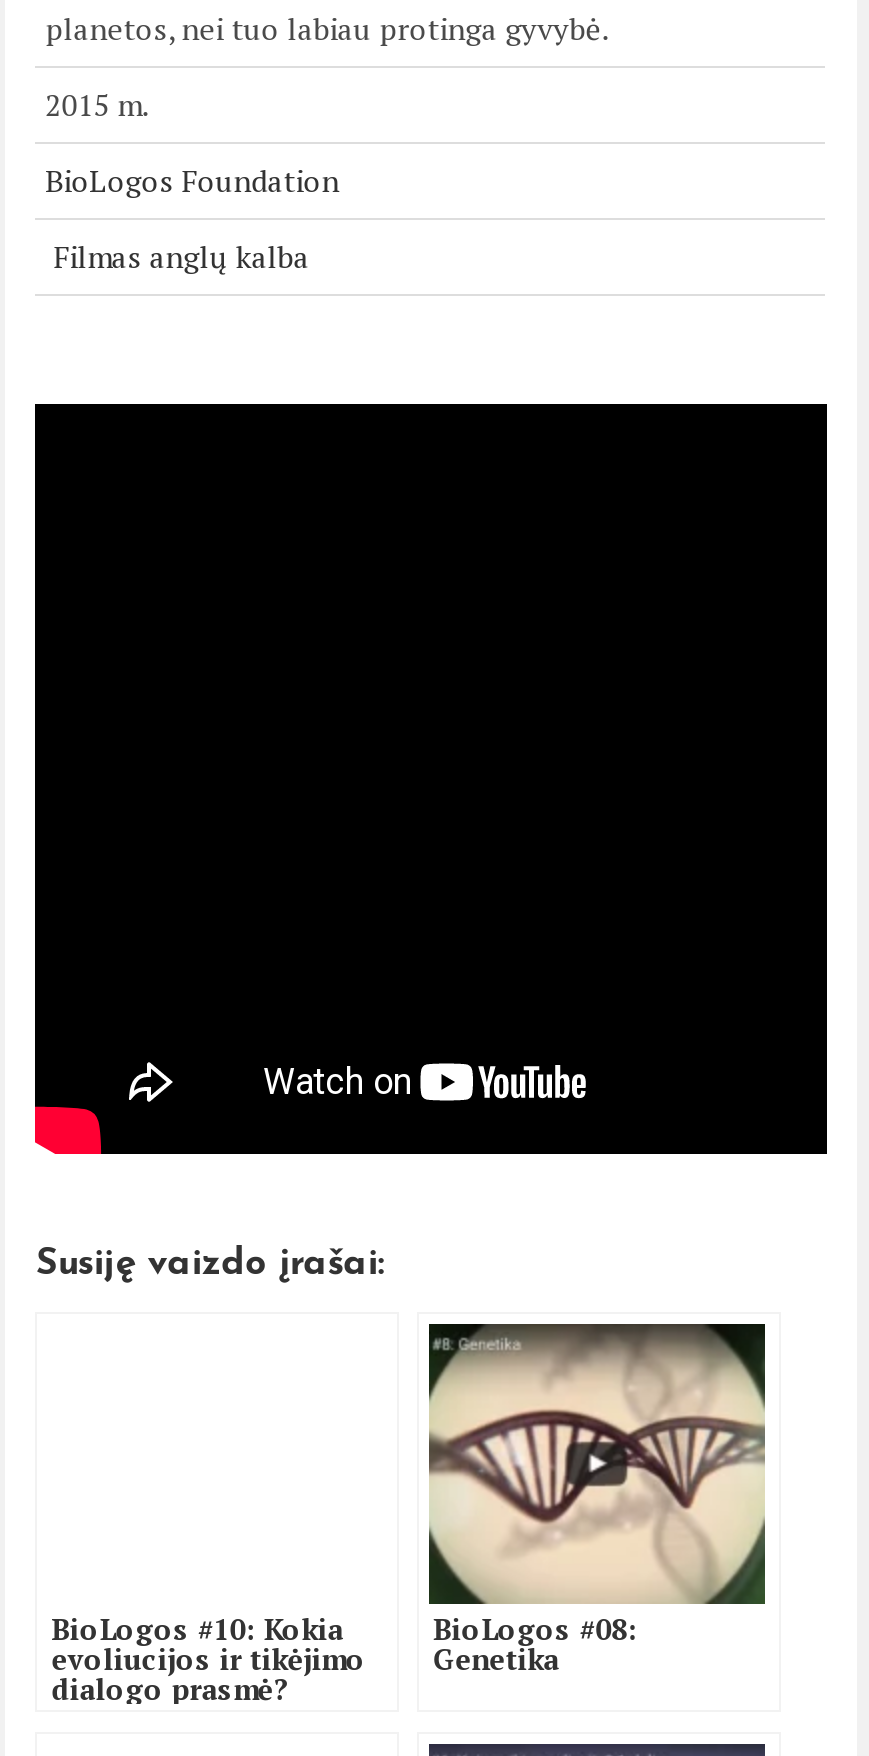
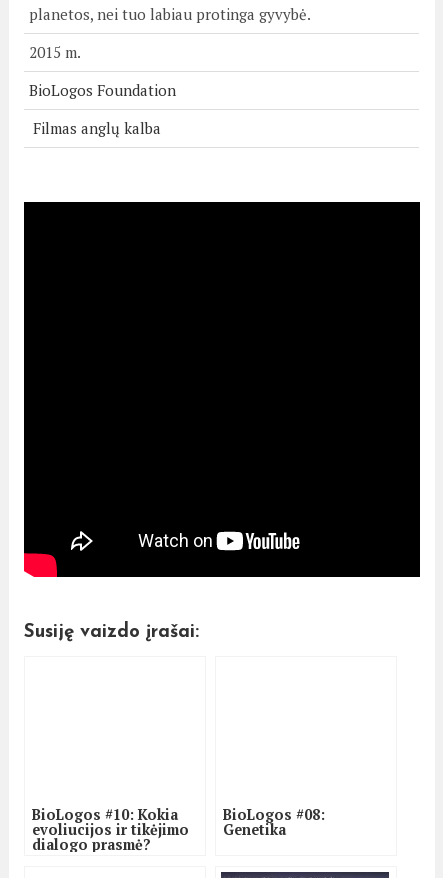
- [image]
